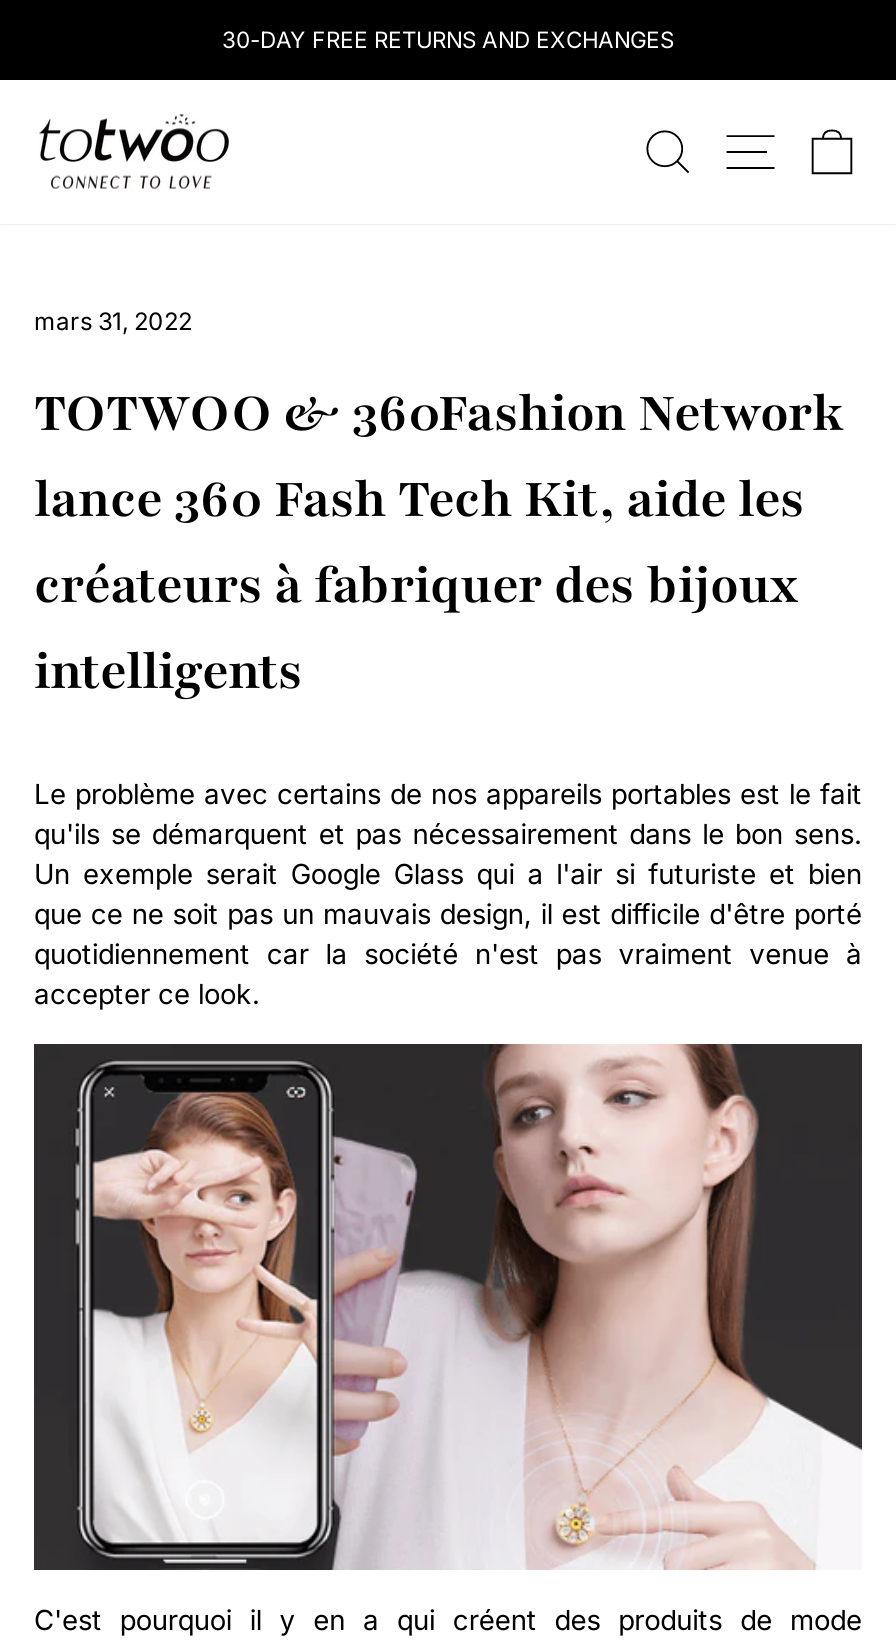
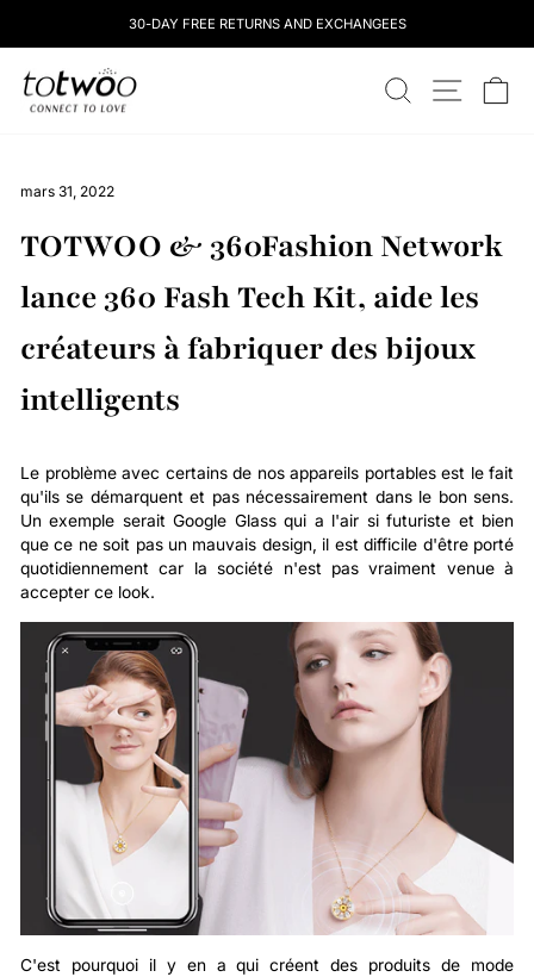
- 30-DAY FREE RETURNS AND EXCHANGES
+ 30-DAY FREE RETURNS AND EXCHANGEES
